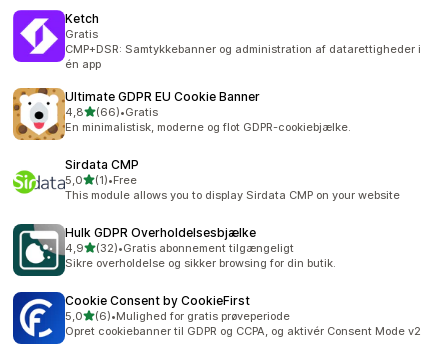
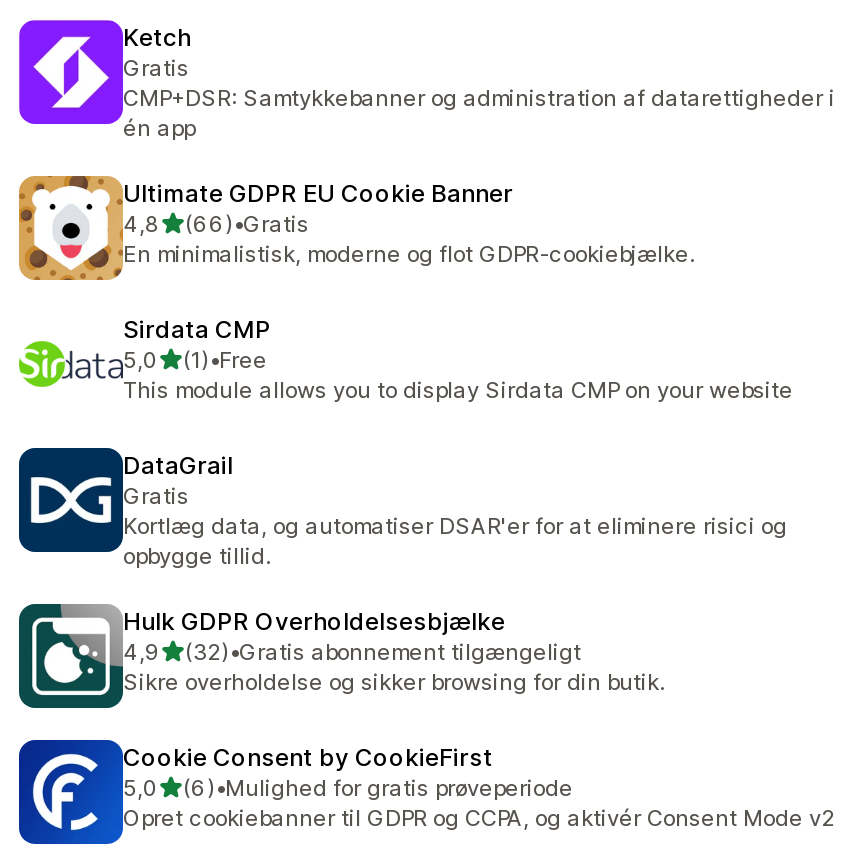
+ [image]
+ DataGrail
+ Gratis
+ Kortlæg data, og automatiser DSAR'er for at eliminere risici og
+ opbygge tillid.
